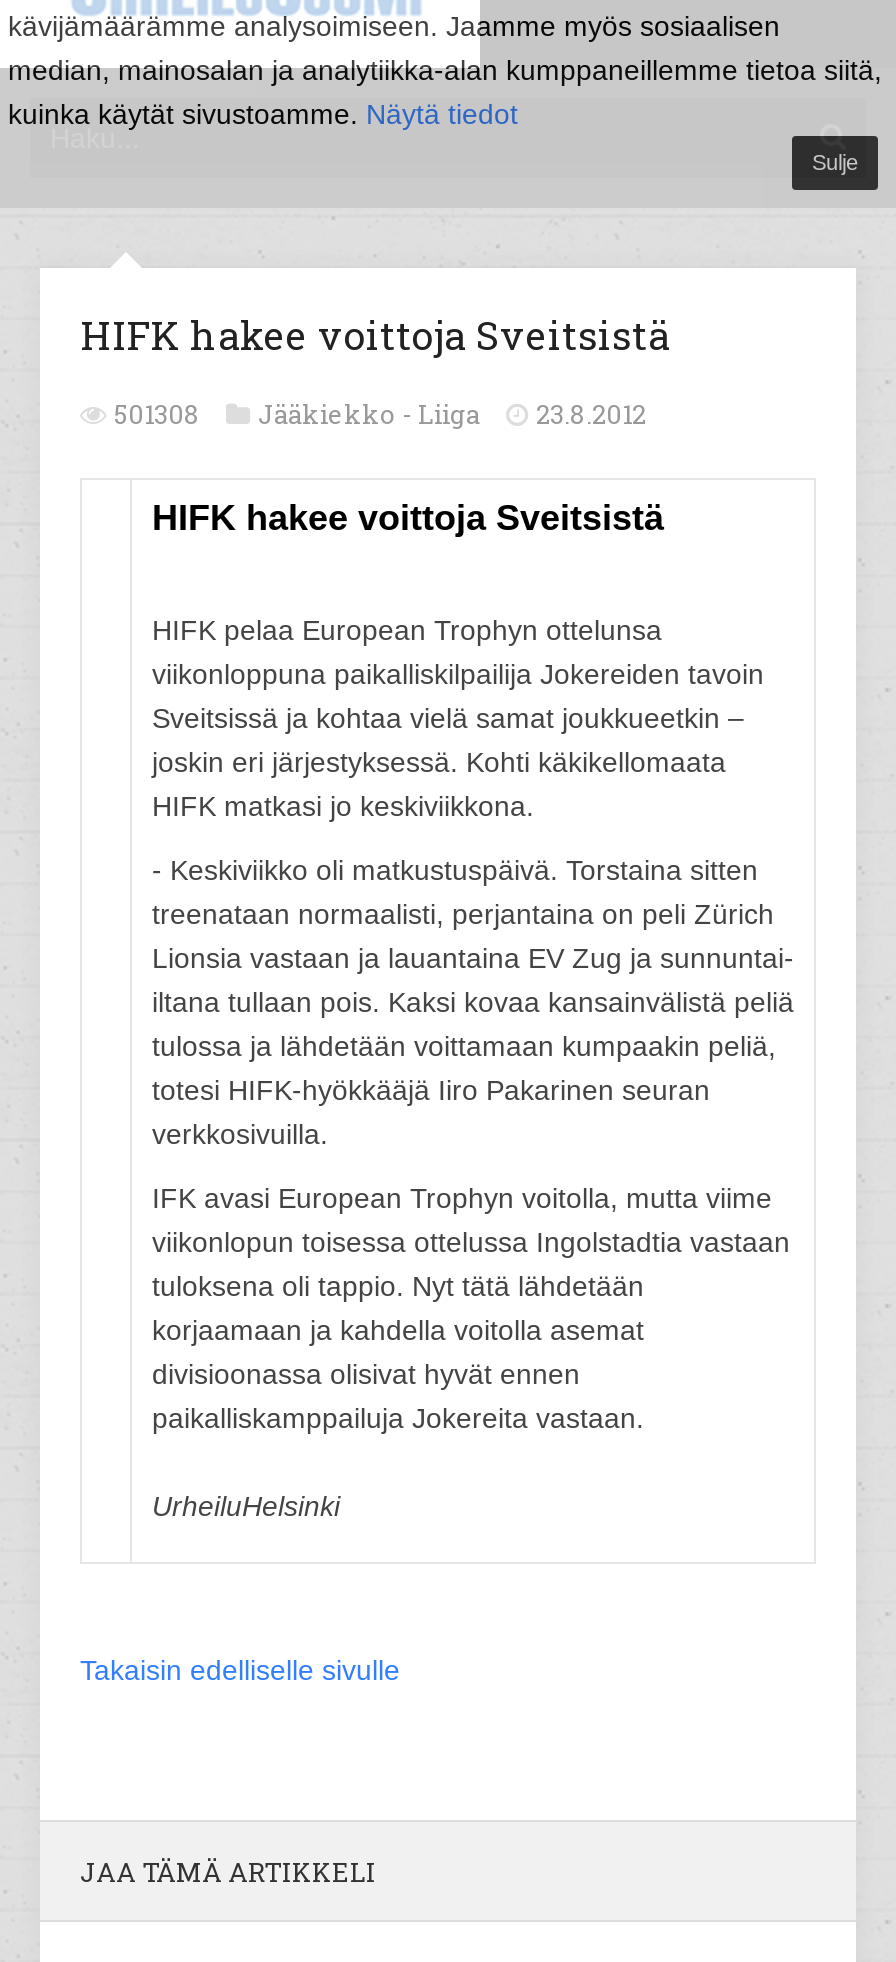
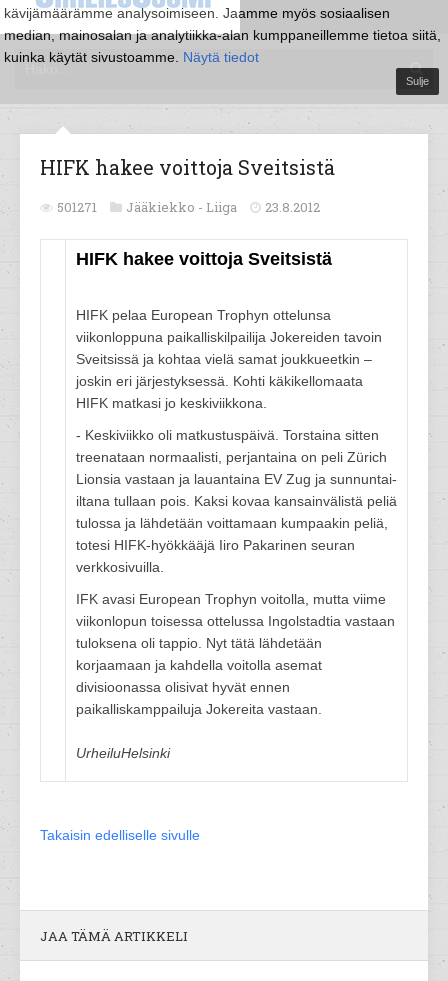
- 501308 Jääkiekko - Liiga 23.8.2012
+ 501271 Jääkiekko - Liiga 23.8.2012
